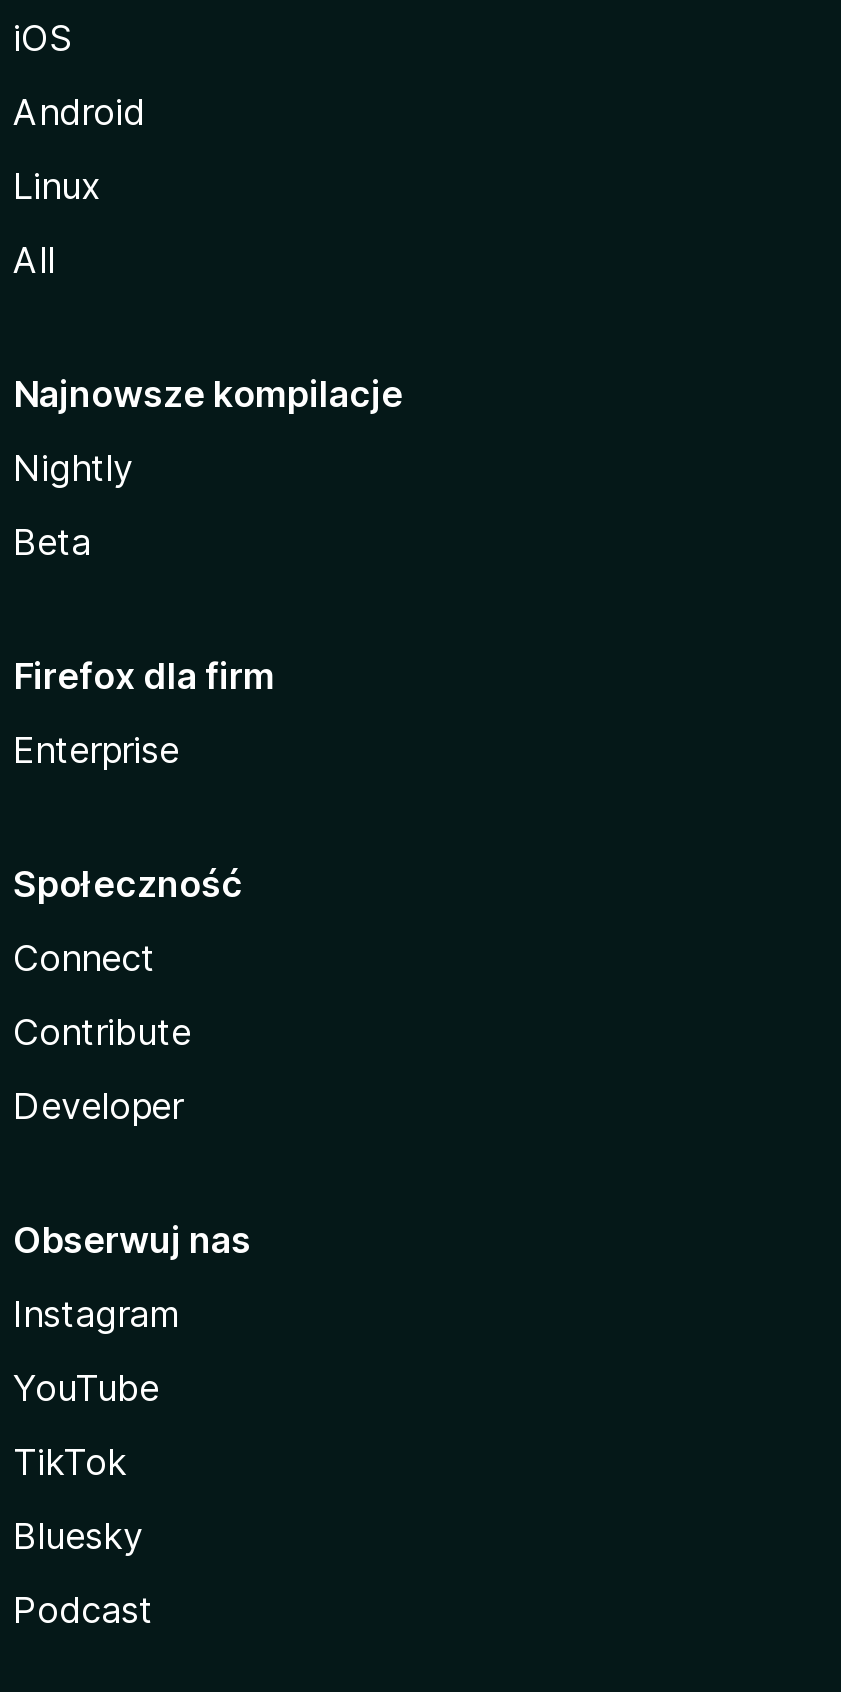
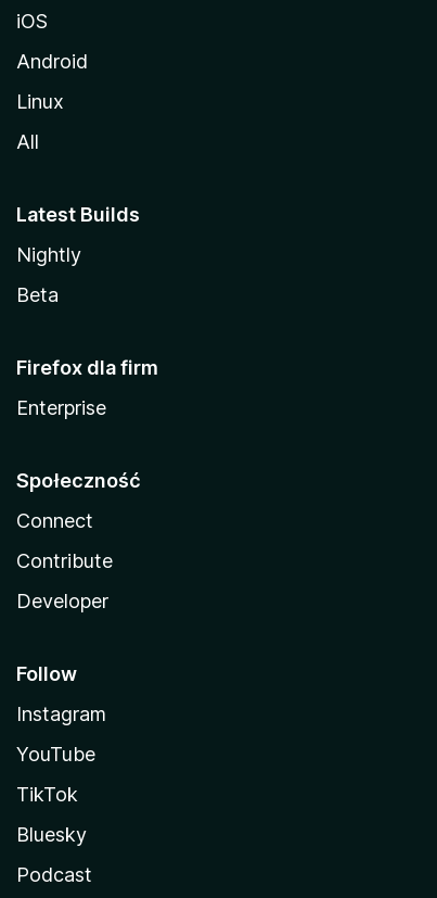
- Najnowsze kompilacje
+ Latest Builds

- Obserwuj nas
+ Follow
